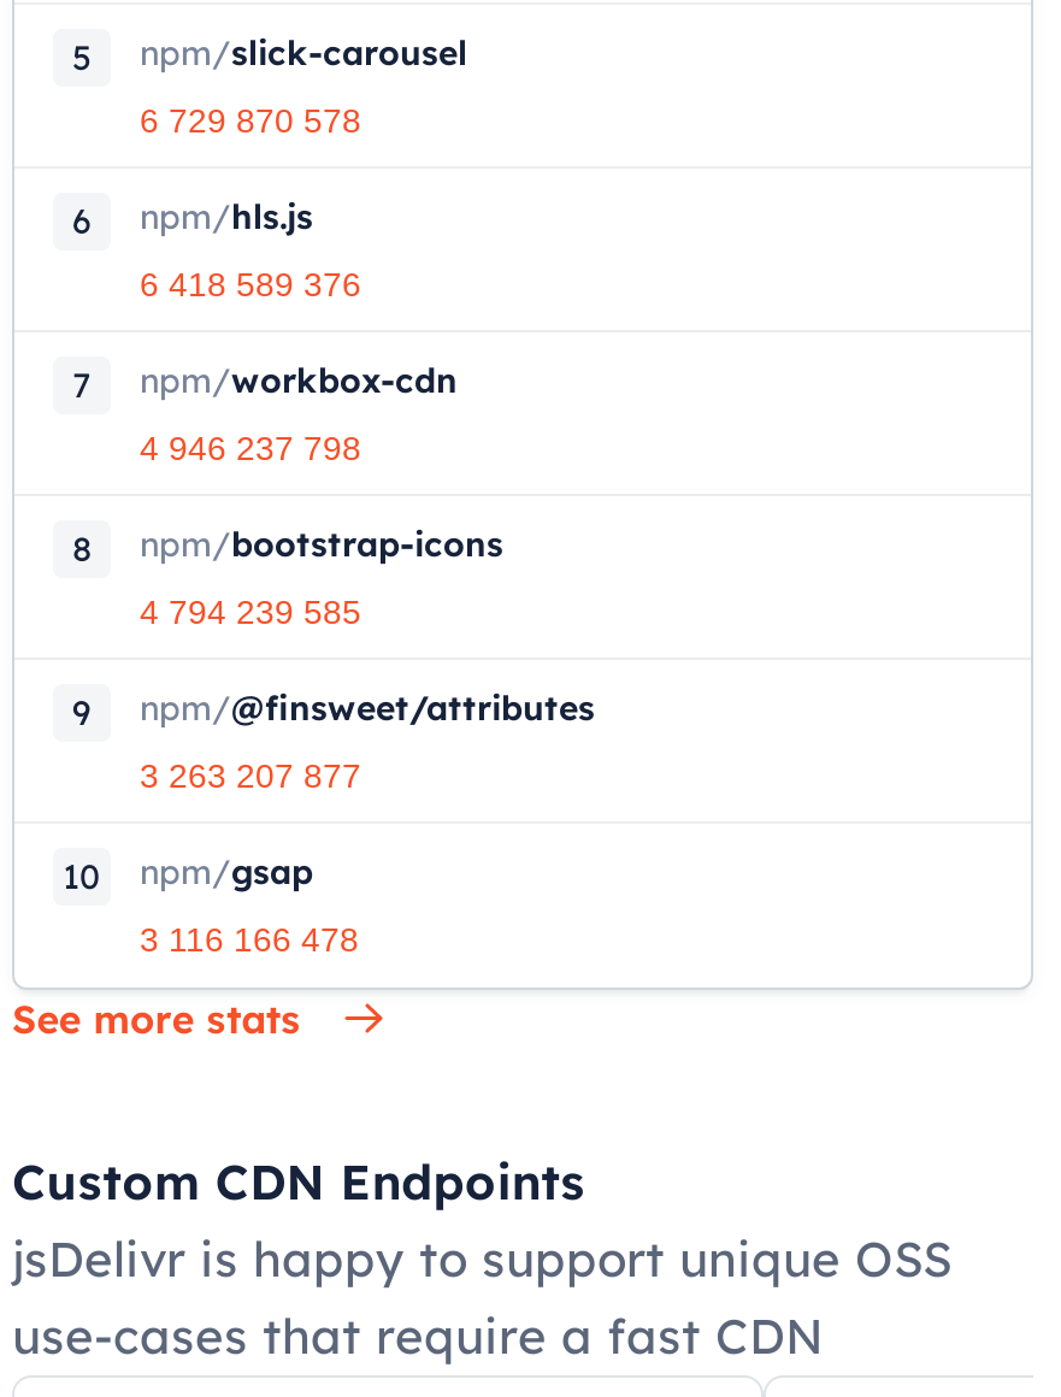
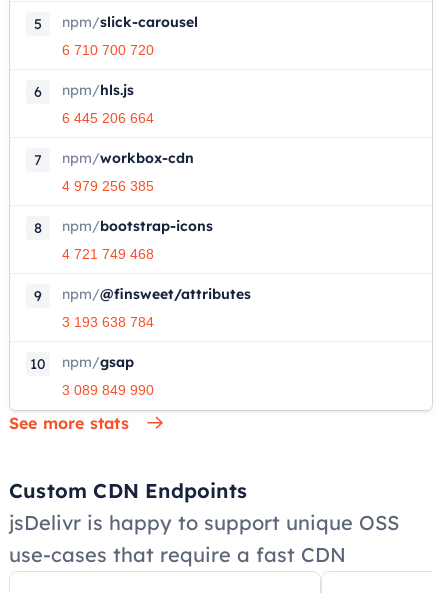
- 6 729 870 578
+ 6 710 700 720

- 6 418 589 376
+ 6 445 206 664

- 4 946 237 798
+ 4 979 256 385

- 4 794 239 585
+ 4 721 749 468

- 3 263 207 877
+ 3 193 638 784

- 3 116 166 478
+ 3 089 849 990
